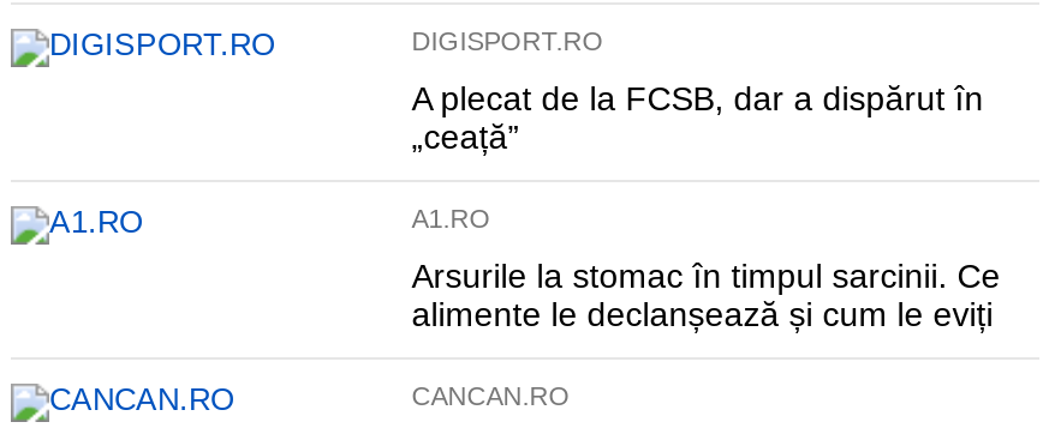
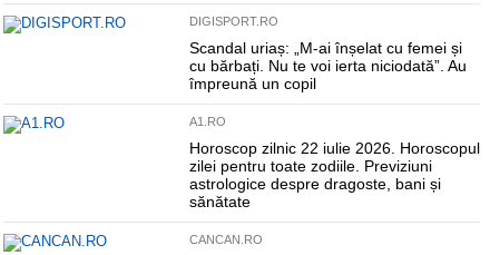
- A plecat de la FCSB, dar a dispărut în
- „ceață”
+ Scandal uriaș: „M-ai înșelat cu femei și
+ cu bărbați. Nu te voi ierta niciodată”. Au
+ împreună un copil

- Arsurile la stomac în timpul sarcinii. Ce
- alimente le declanșează și cum le eviți
+ Horoscop zilnic 22 iulie 2026. Horoscopul
+ zilei pentru toate zodiile. Previziuni
+ astrologice despre dragoste, bani și
+ sănătate
